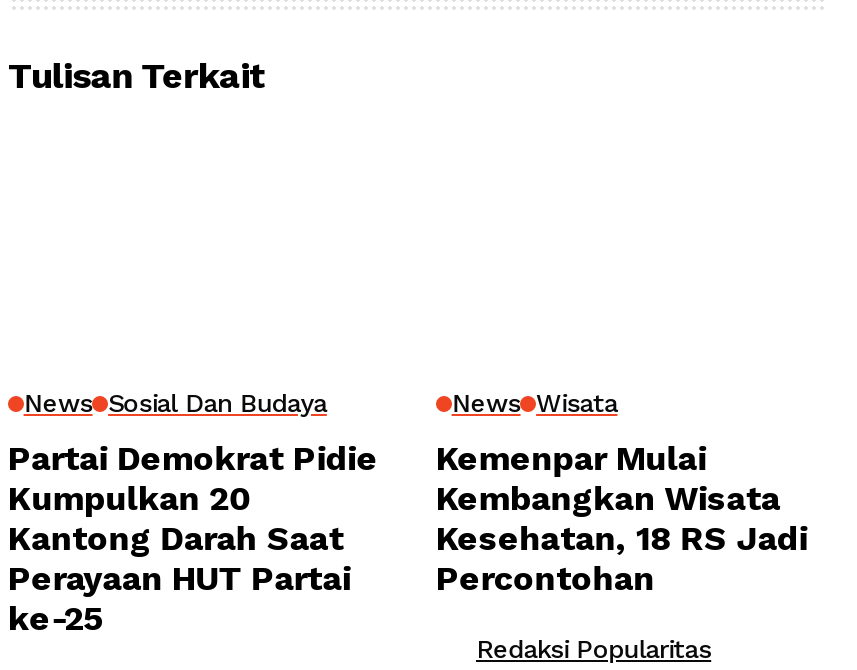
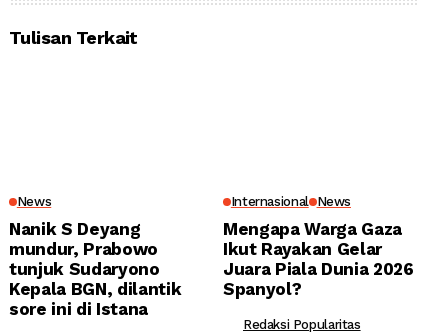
- News Sosial Dan Budaya
+ News

- News Wisata
+ Internasional News

- Partai Demokrat Pidie
- Kumpulkan 20
- Kantong Darah Saat
- Perayaan HUT Partai
- ke-25
+ Nanik S Deyang
+ mundur, Prabowo
+ tunjuk Sudaryono
+ Kepala BGN, dilantik
+ sore ini di Istana

- Kemenpar Mulai
- Kembangkan Wisata
- Kesehatan, 18 RS Jadi
- Percontohan
+ Mengapa Warga Gaza
+ Ikut Rayakan Gelar
+ Juara Piala Dunia 2026
+ Spanyol?
